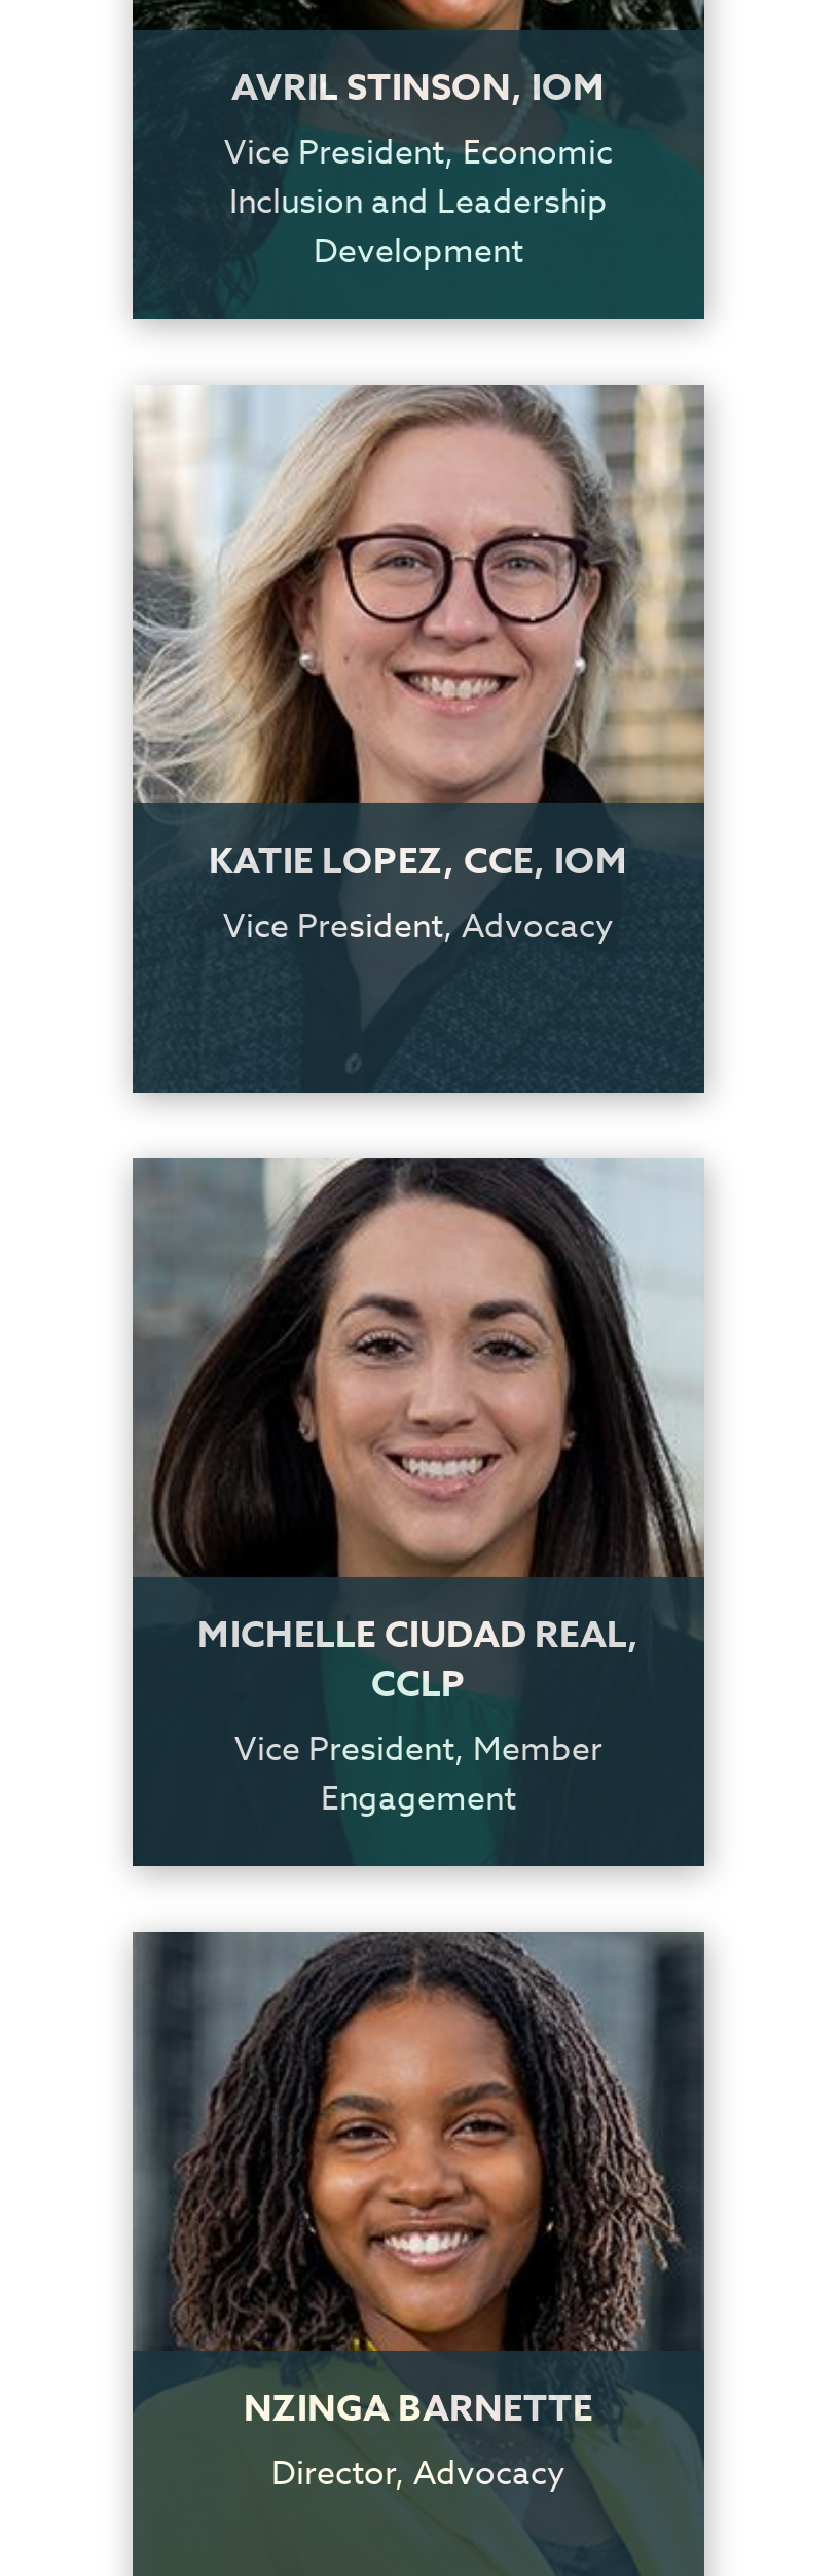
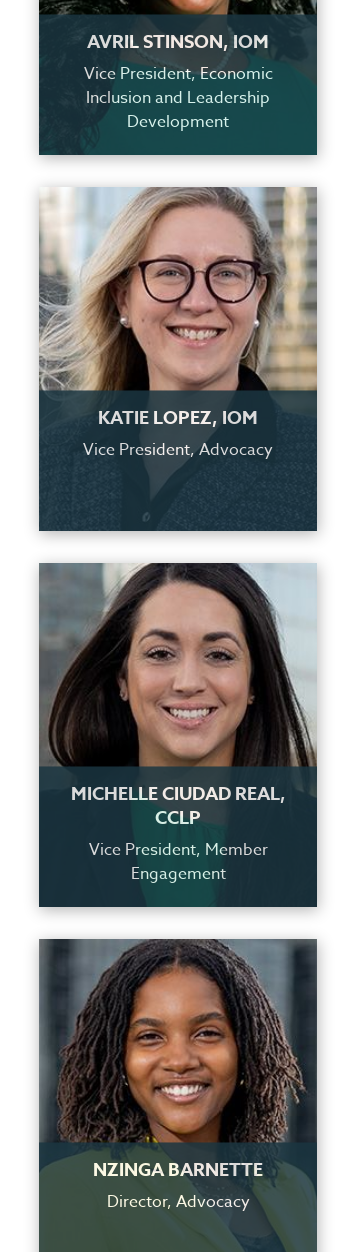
- KATIE LOPEZ, CCE, IOM
+ KATIE LOPEZ, IOM
